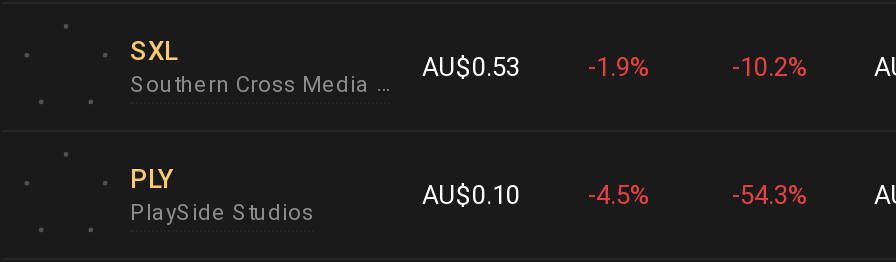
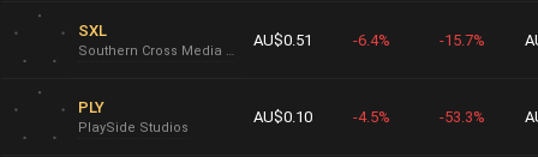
- AU$0.53
- -1.9%
- -10.2%
+ AU$0.51
+ -6.4%
+ -15.7%

- -54.3%
+ -53.3%
